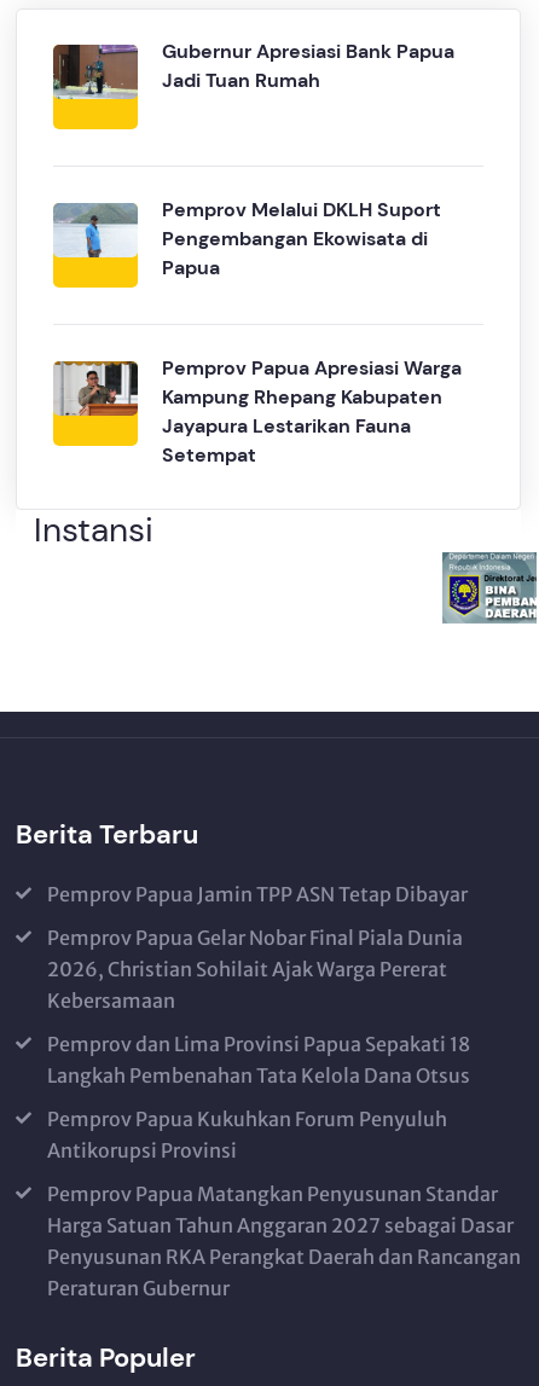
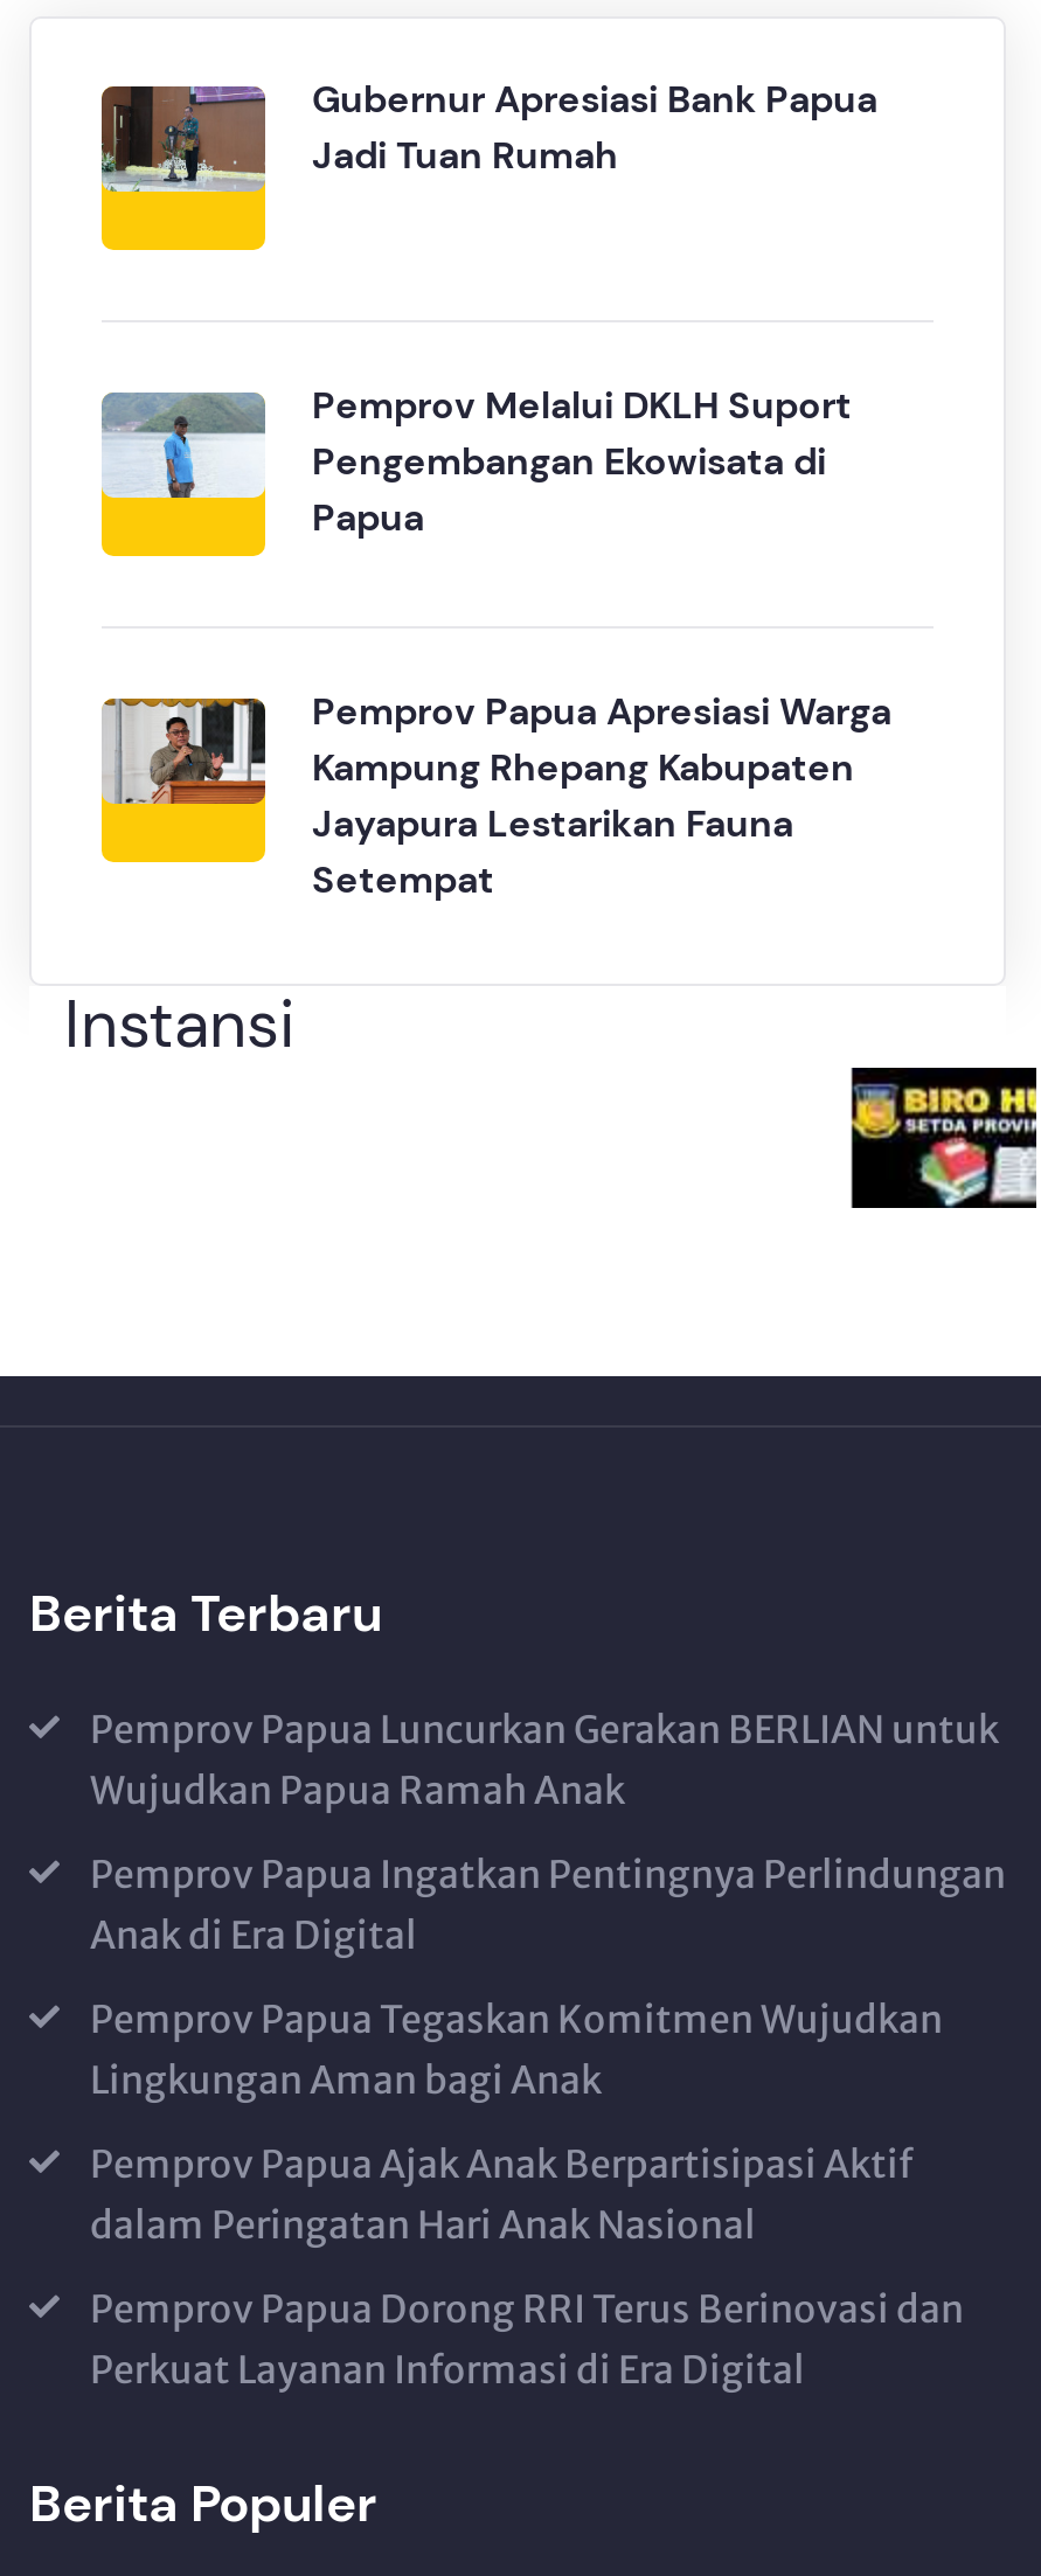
- [image]
+ [image]

- Pemprov Papua Jamin TPP ASN Tetap Dibayar
+ Pemprov Papua Luncurkan Gerakan BERLIAN untuk
+ Wujudkan Papua Ramah Anak

- Pemprov Papua Gelar Nobar Final Piala Dunia
- 2026, Christian Sohilait Ajak Warga Pererat
- Kebersamaan
+ Pemprov Papua Ingatkan Pentingnya Perlindungan
+ Anak di Era Digital

- Pemprov dan Lima Provinsi Papua Sepakati 18
- Langkah Pembenahan Tata Kelola Dana Otsus
+ Pemprov Papua Tegaskan Komitmen Wujudkan
+ Lingkungan Aman bagi Anak

- Pemprov Papua Kukuhkan Forum Penyuluh
- Antikorupsi Provinsi
+ Pemprov Papua Ajak Anak Berpartisipasi Aktif
+ dalam Peringatan Hari Anak Nasional

- Pemprov Papua Matangkan Penyusunan Standar
- Harga Satuan Tahun Anggaran 2027 sebagai Dasar
- Penyusunan RKA Perangkat Daerah dan Rancangan
- Peraturan Gubernur
+ Pemprov Papua Dorong RRI Terus Berinovasi dan
+ Perkuat Layanan Informasi di Era Digital
